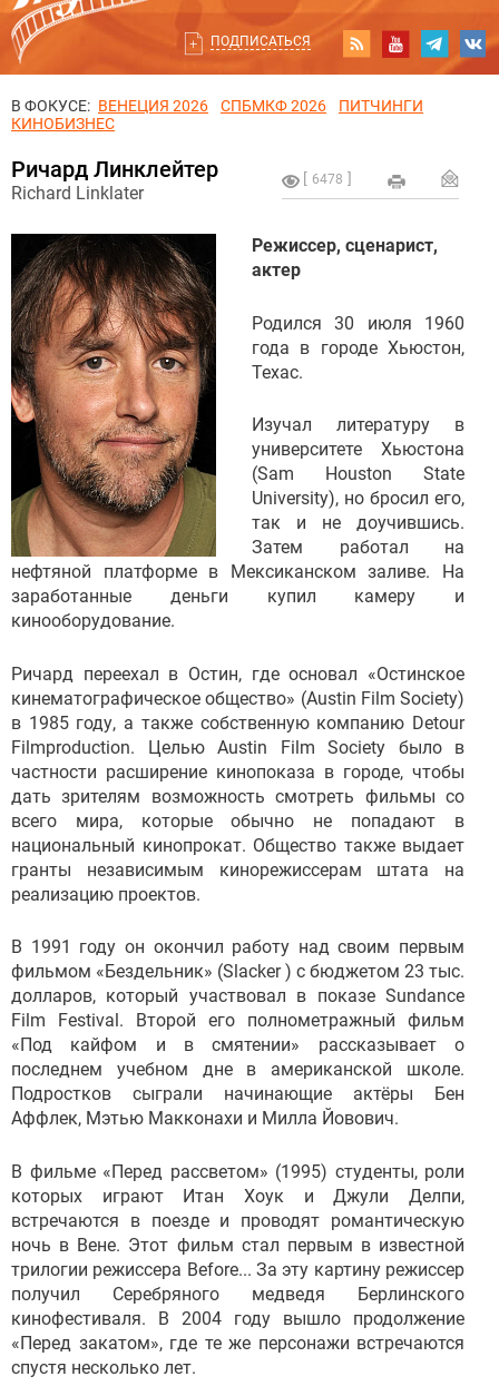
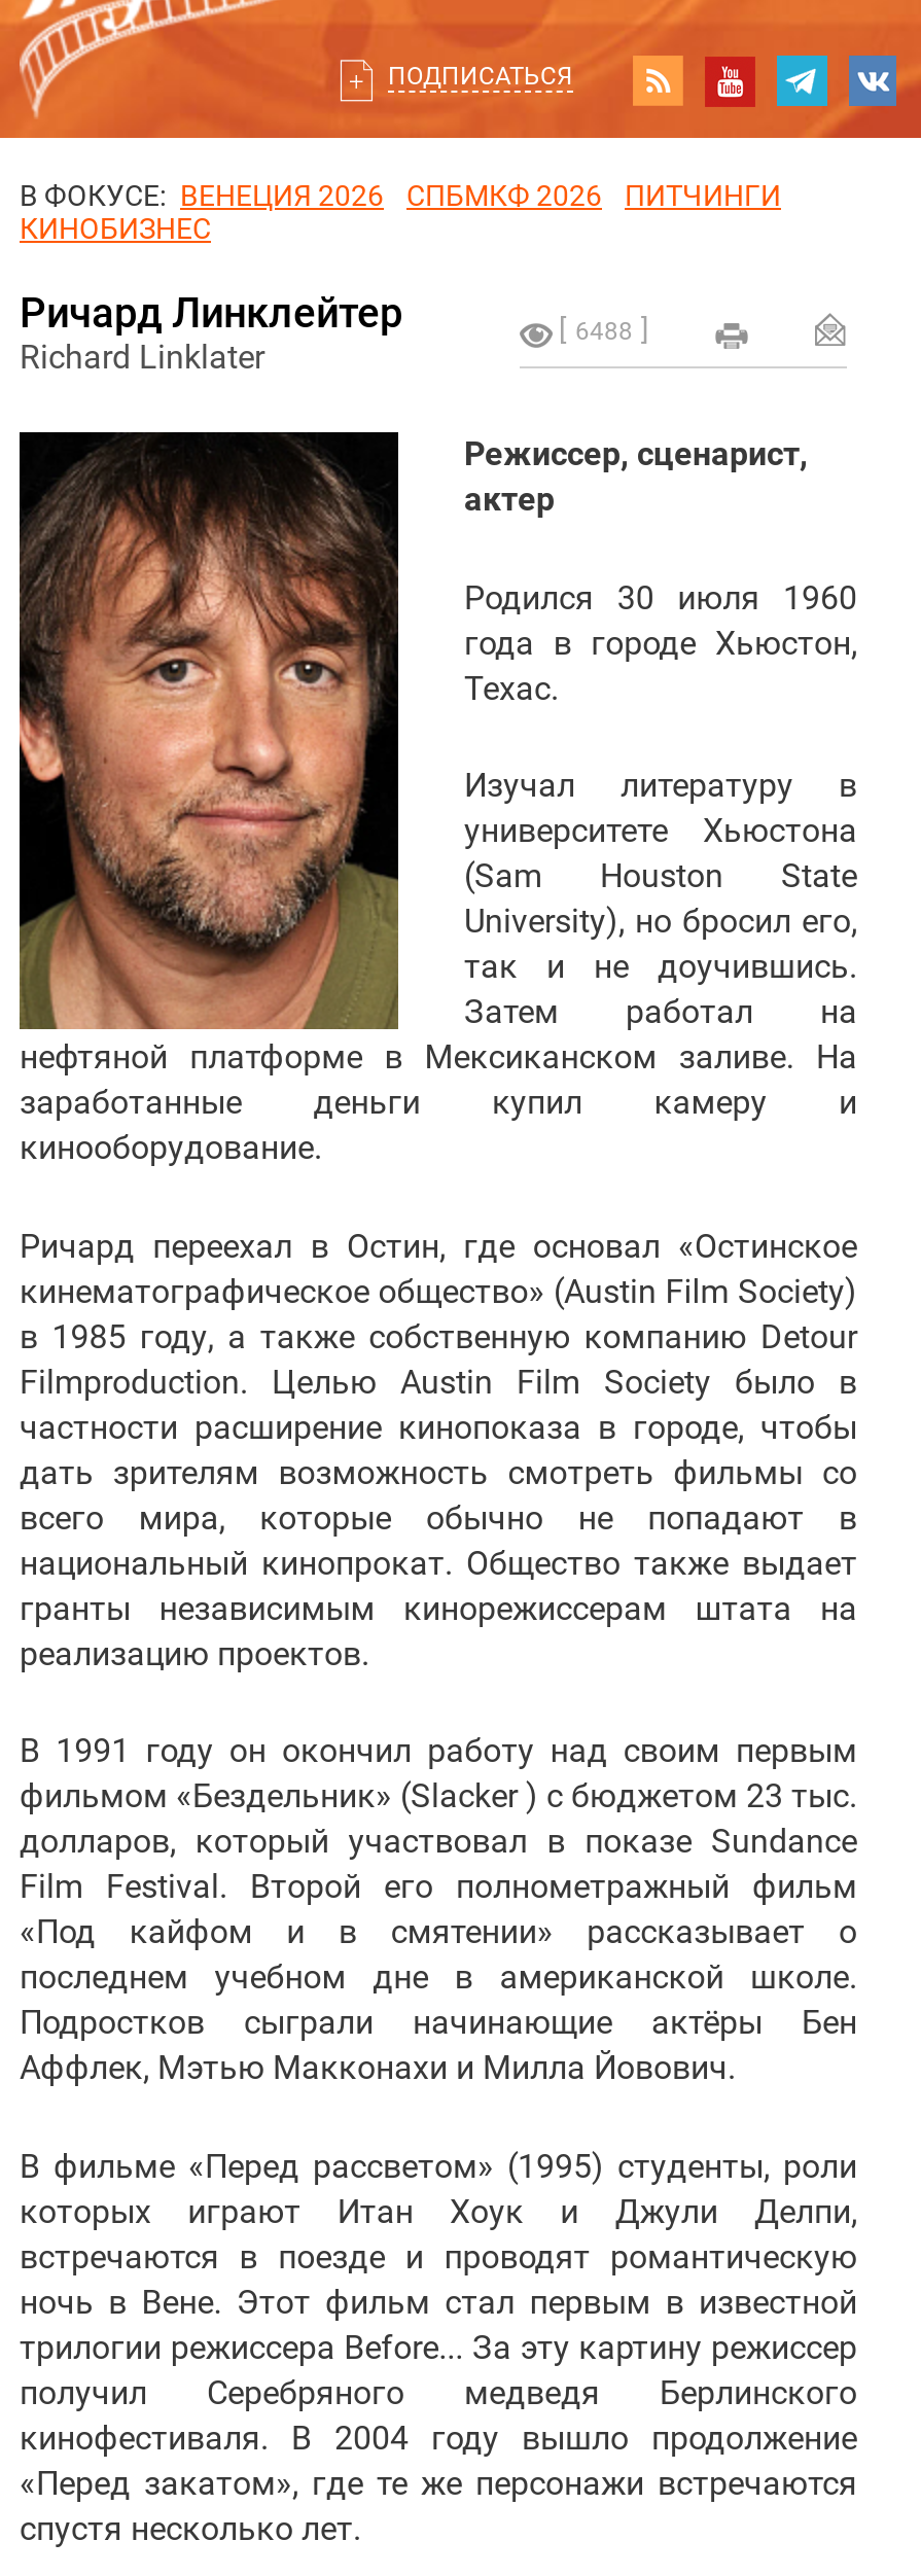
- 6478
+ 6488
